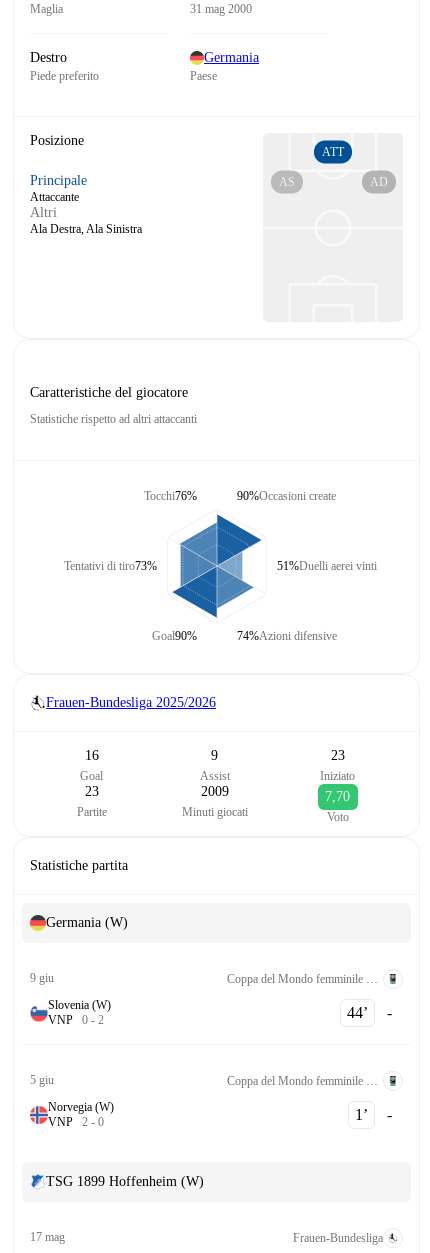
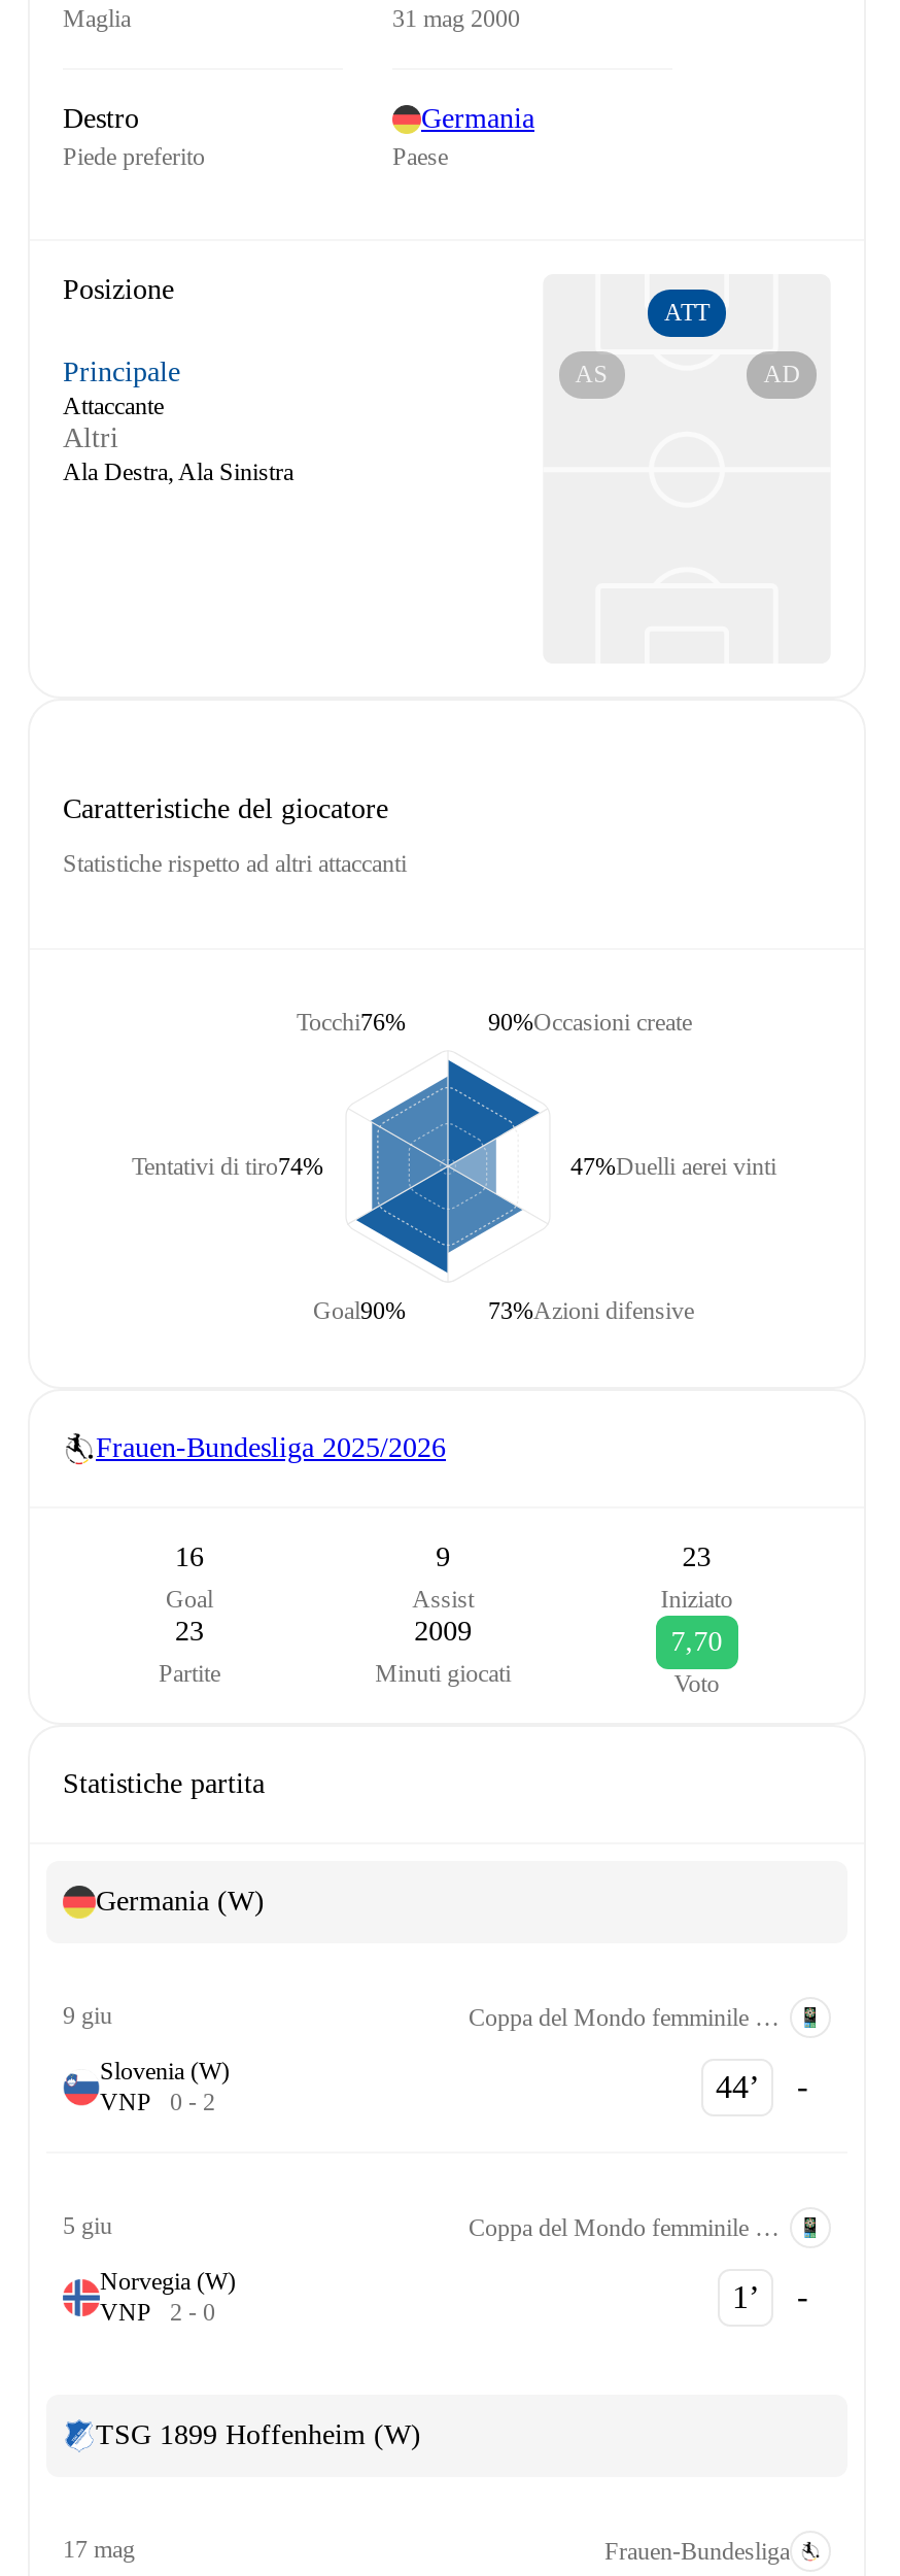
- Tentativi di tiro73%
+ Tentativi di tiro74%

- 51% Duelli aerei vinti
+ 47% Duelli aerei vinti

- 74% Azioni difensive
+ 73% Azioni difensive
